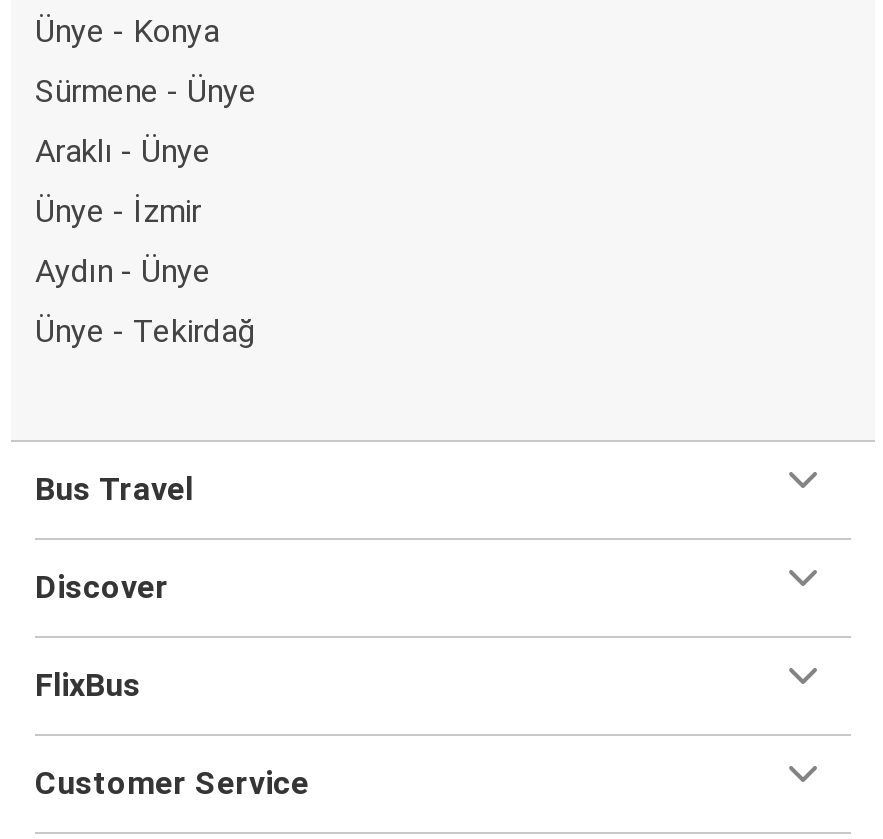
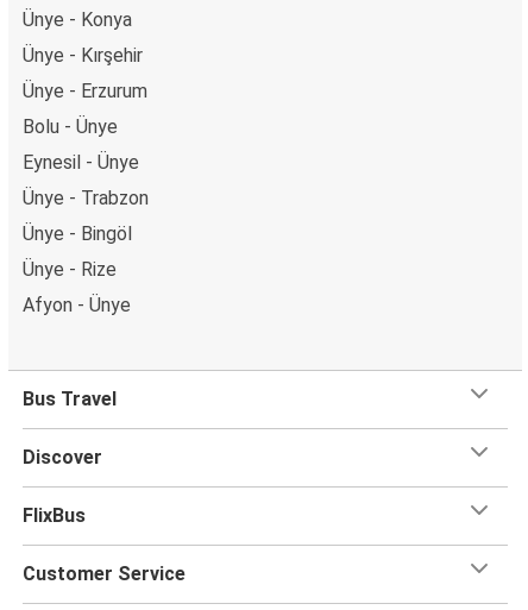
- Sürmene - Ünye
- Araklı - Ünye
- Ünye - İzmir
- Aydın - Ünye
- Ünye - Tekirdağ
+ Ünye - Kırşehir
+ Ünye - Erzurum
+ Bolu - Ünye
+ Eynesil - Ünye
+ Ünye - Trabzon
+ Ünye - Bingöl
+ Ünye - Rize
+ Afyon - Ünye
